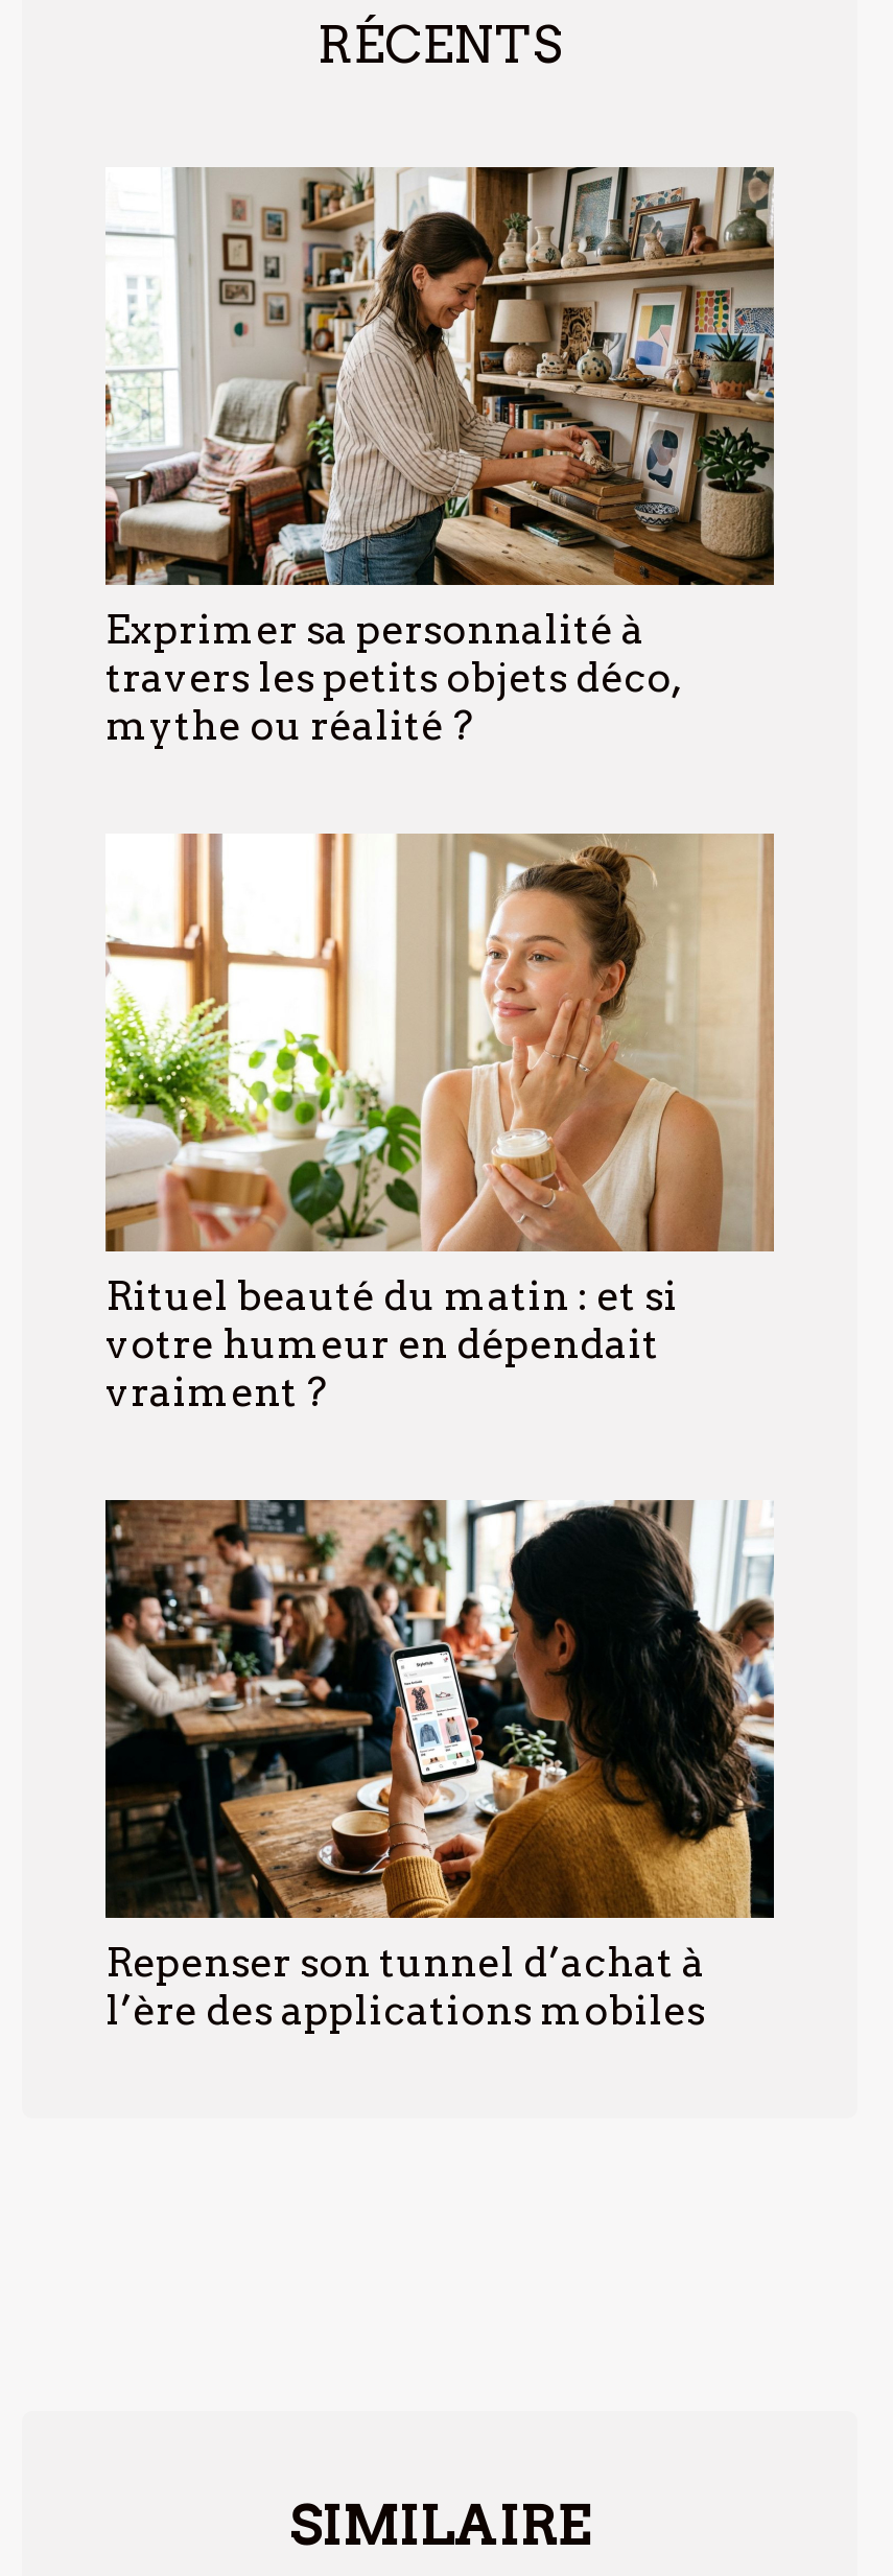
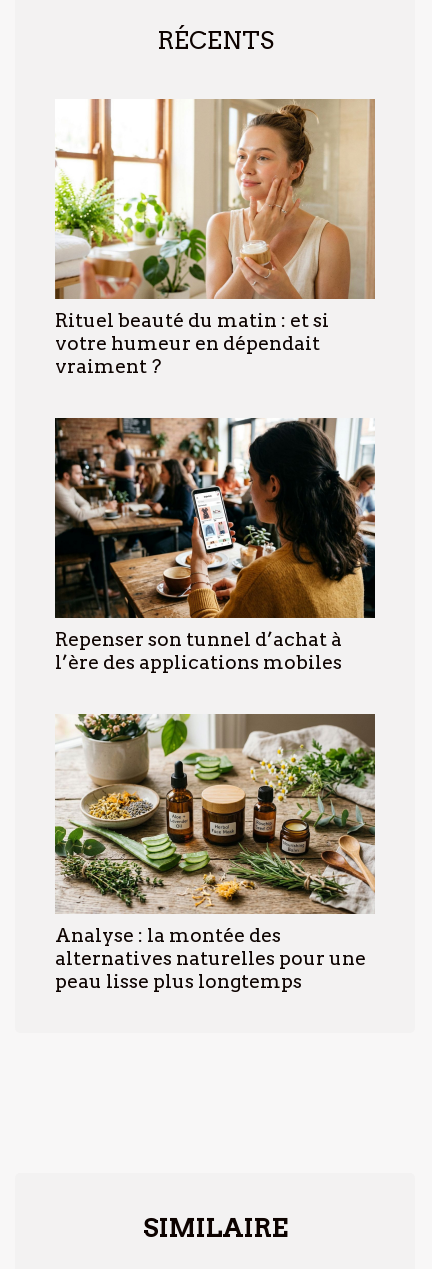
- [image]
- Exprimer sa personnalité à
- travers les petits objets déco,
- mythe ou réalité ?

moved up: [image] | Rituel beauté du matin : et si | votre humeur en dépendait | vraiment ? | Repenser son tunnel d’achat à | l’ère des applications mobiles

+ [image]
+ Analyse : la montée des
+ alternatives naturelles pour une
+ peau lisse plus longtemps
